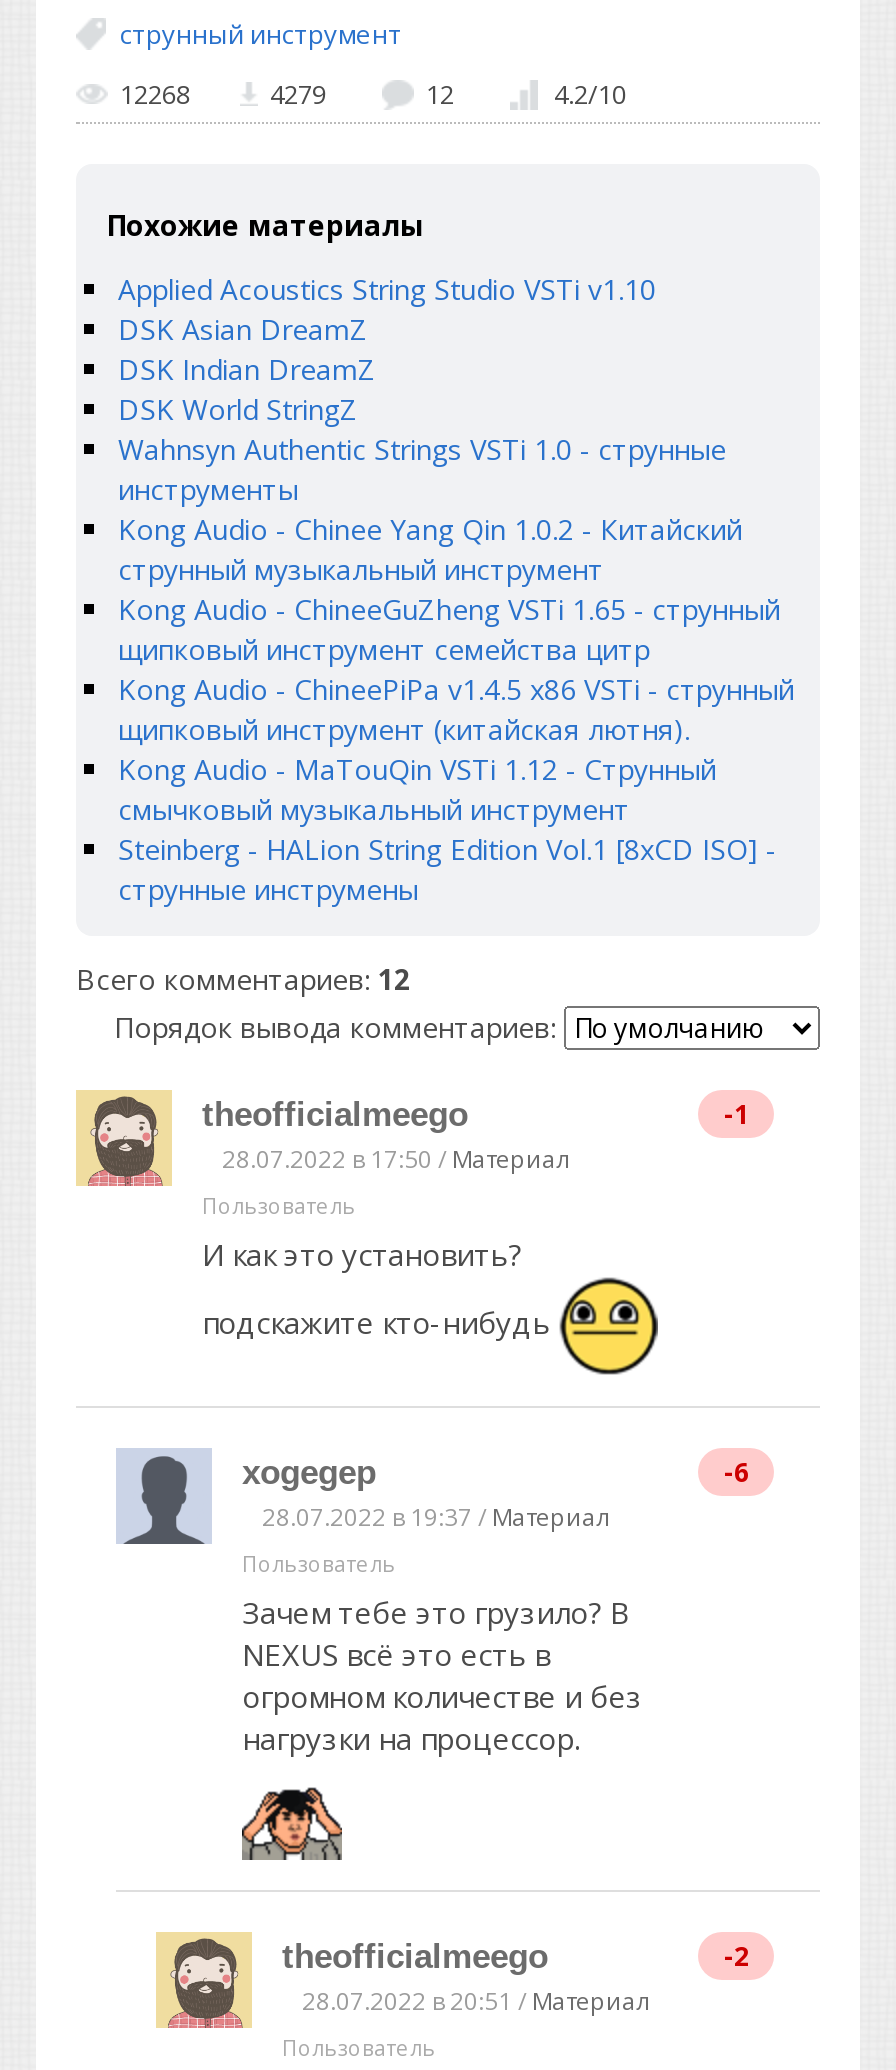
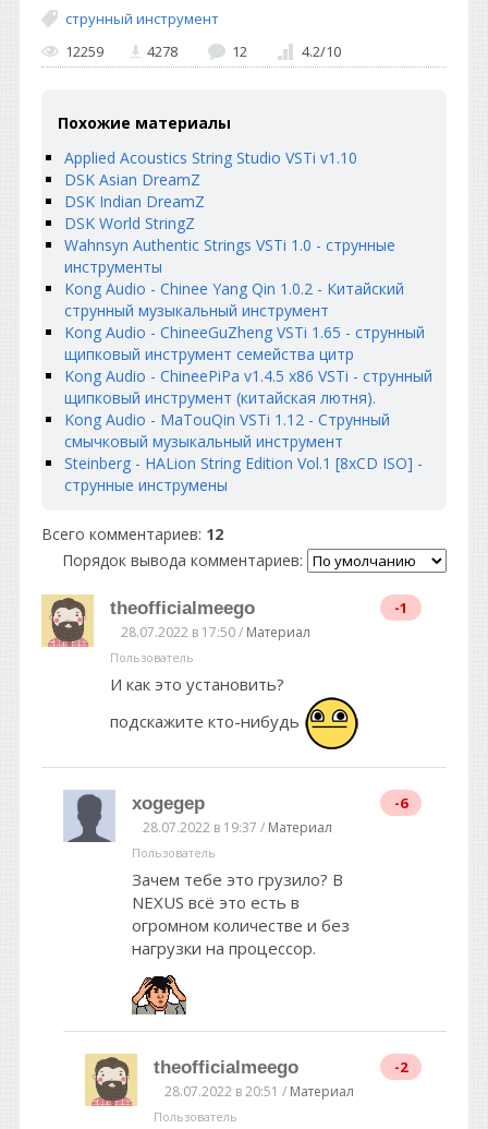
- 12268
+ 12259

- 4279
+ 4278
